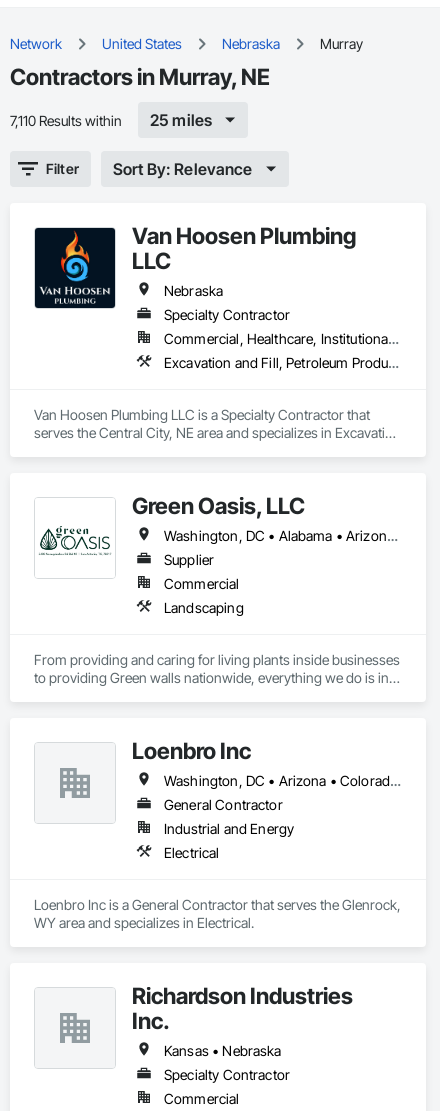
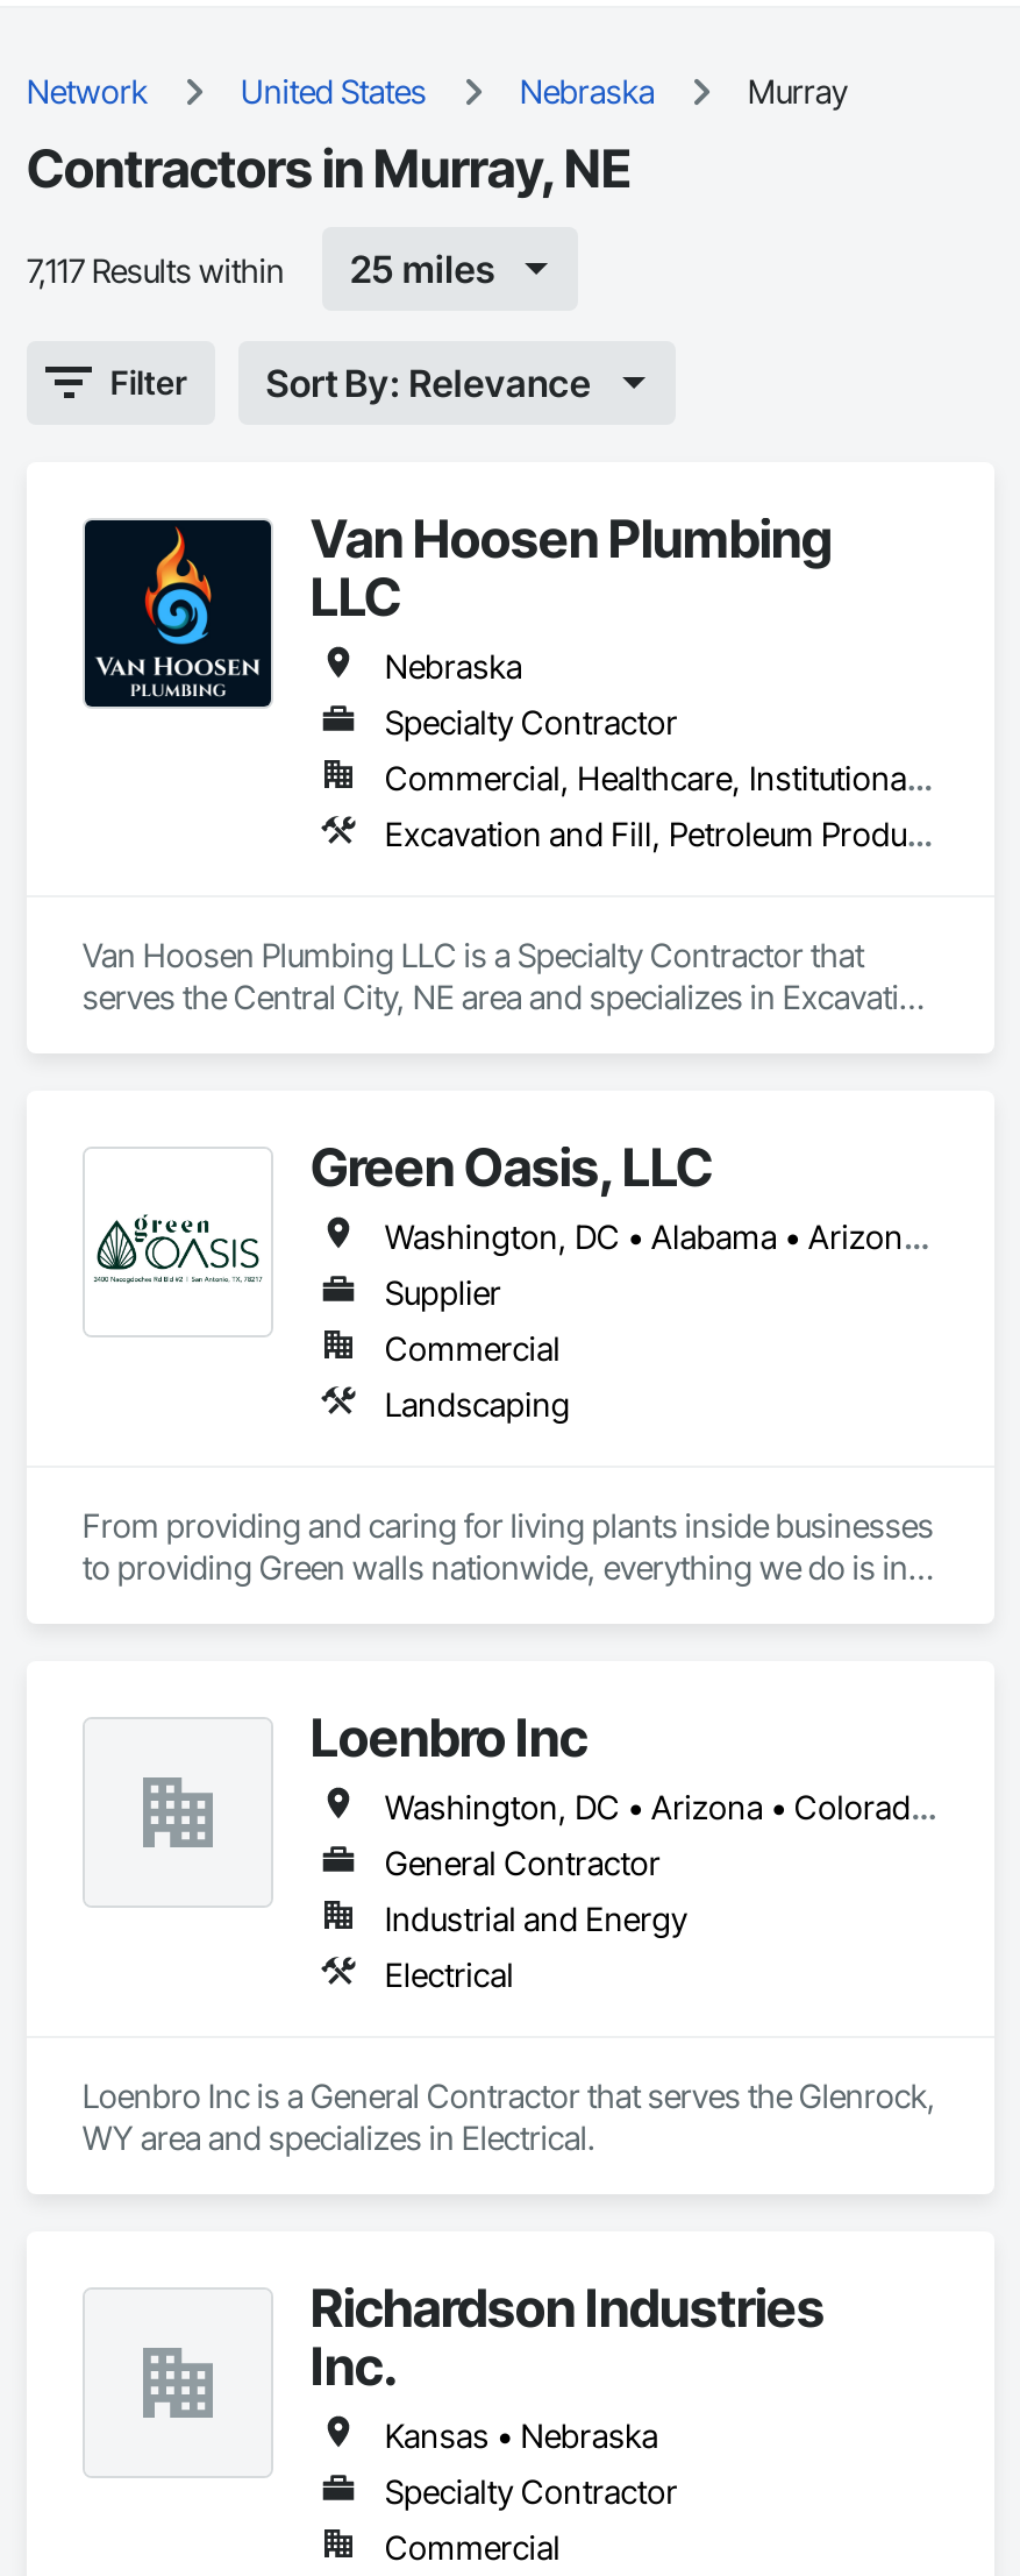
- 7,110 Results within
+ 7,117 Results within
